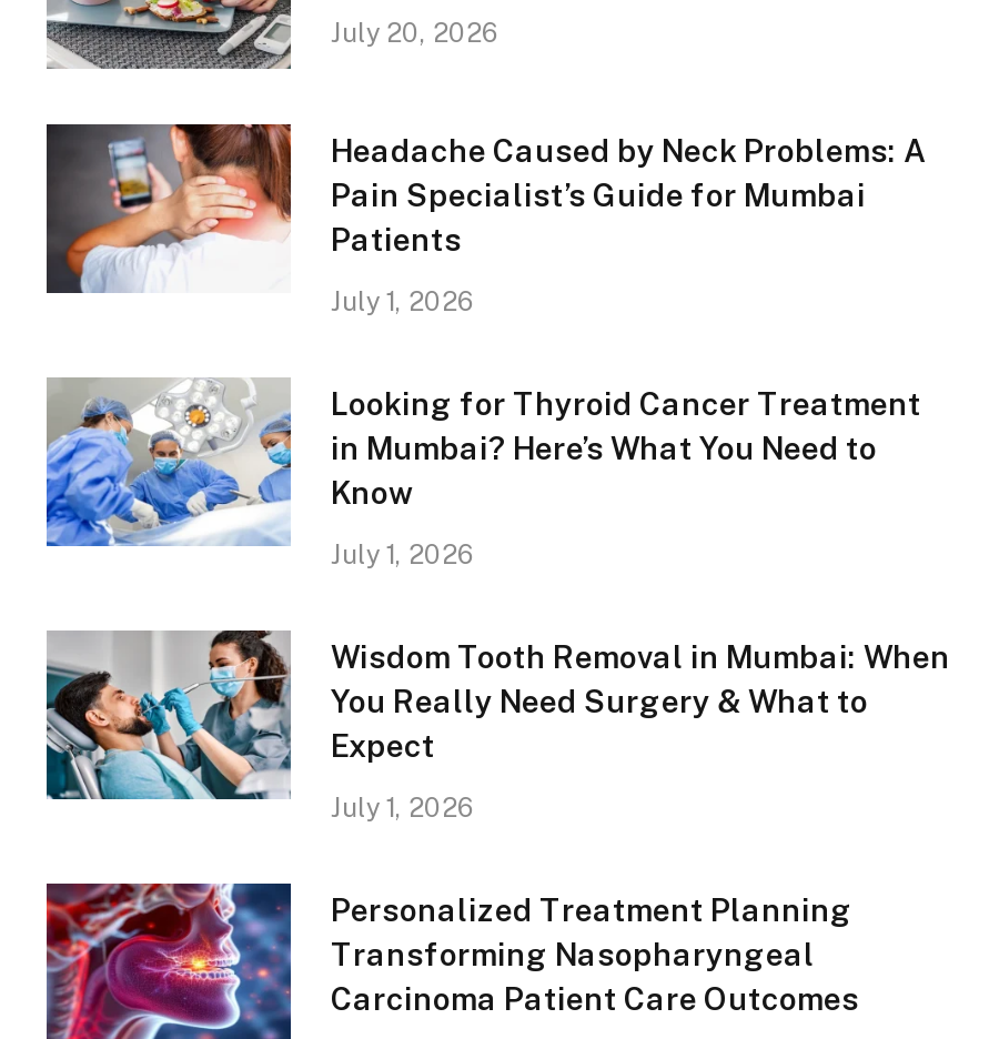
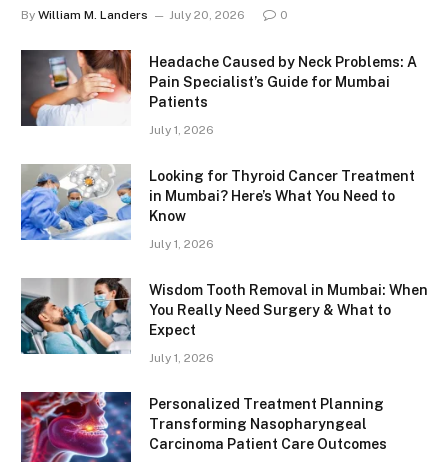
+ By William M. Landers

+ 0
